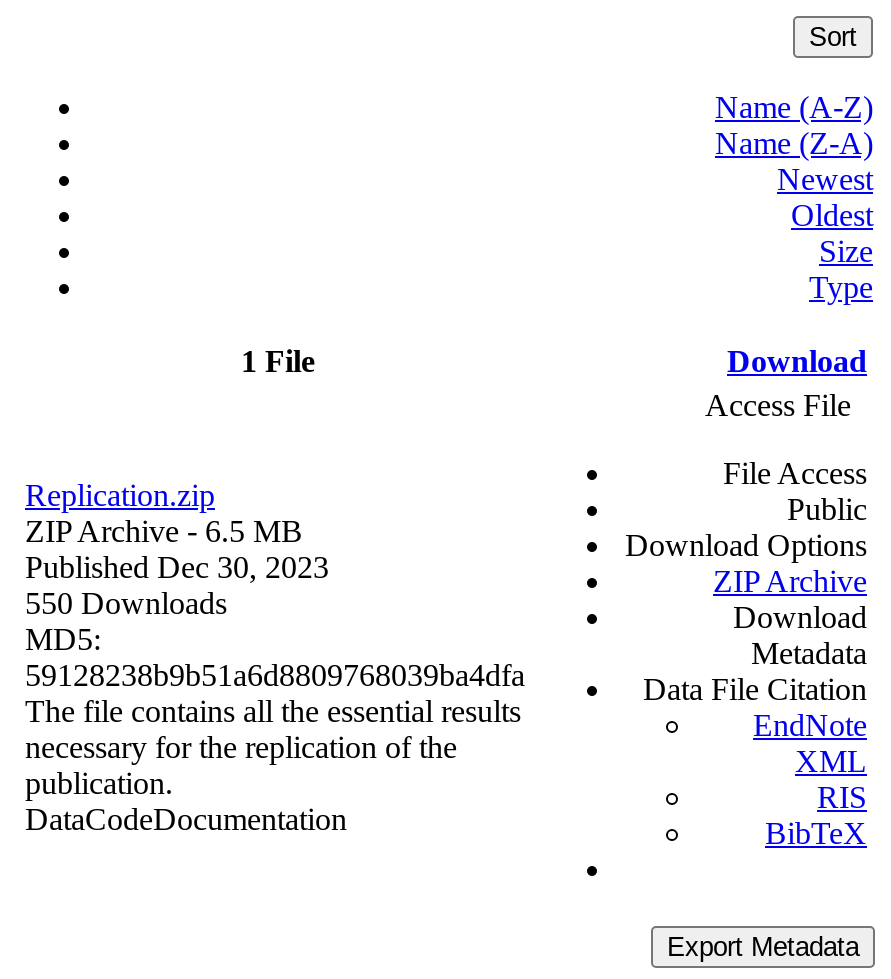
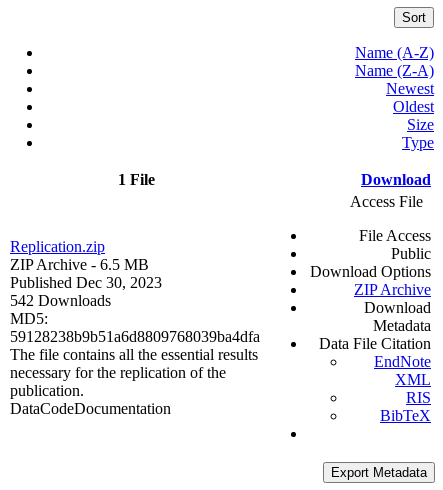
- 550 Downloads
+ 542 Downloads
